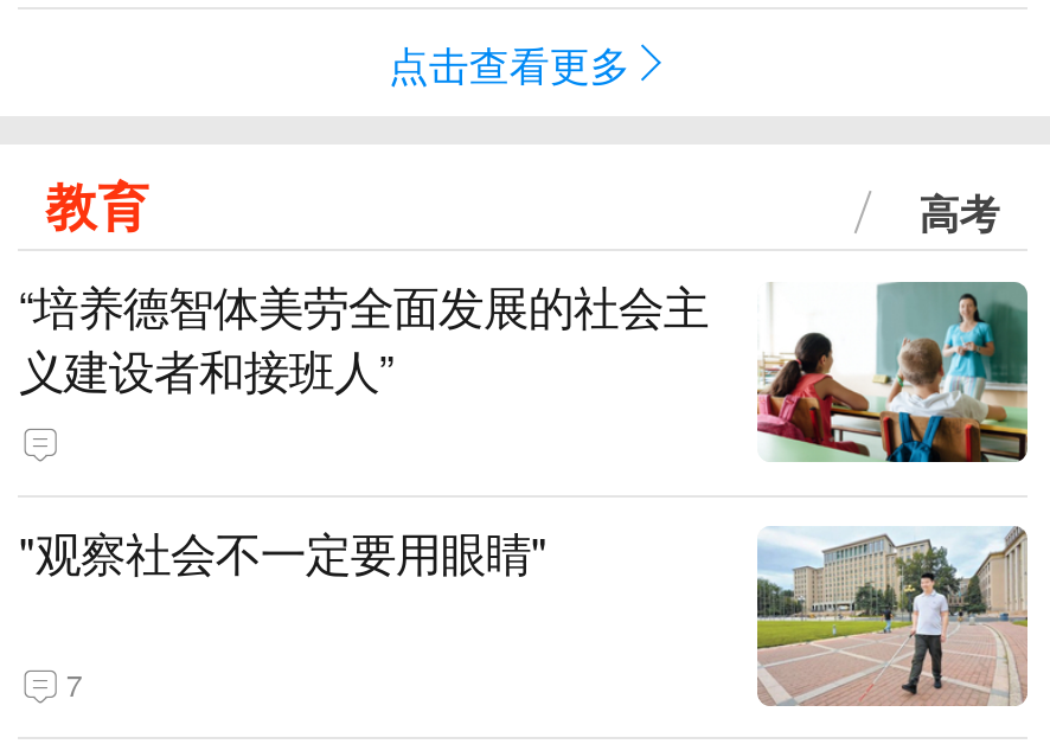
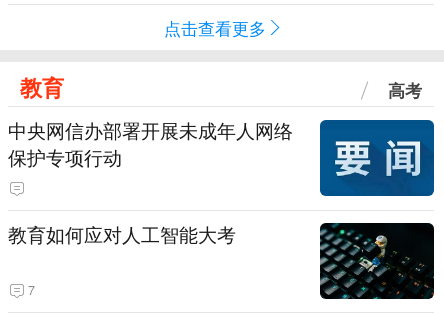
- [image]
- “培养德智体美劳全面发展的社会主
- 义建设者和接班人”
+ [image]
+ 中央网信办部署开展未成年人网络
+ 保护专项行动

- "观察社会不一定要用眼睛"
+ 教育如何应对人工智能大考

- [image]
+ [image]
